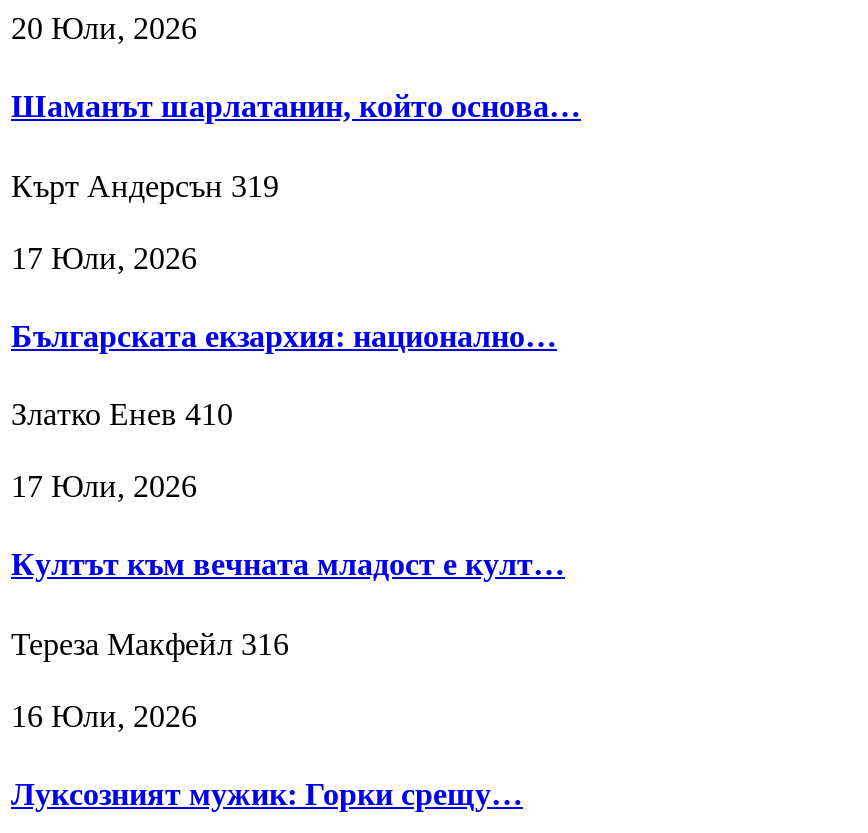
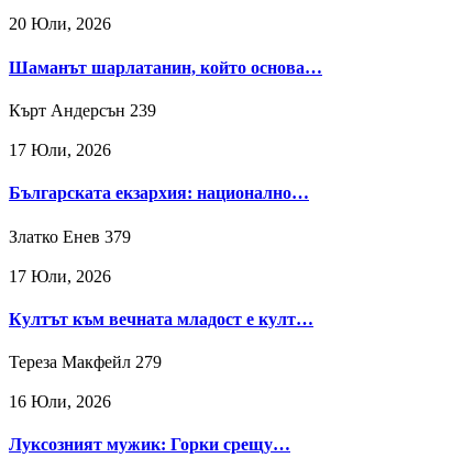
- Кърт Андерсън 319
+ Кърт Андерсън 239

- Златко Енев 410
+ Златко Енев 379

- Тереза Макфейл 316
+ Тереза Макфейл 279
